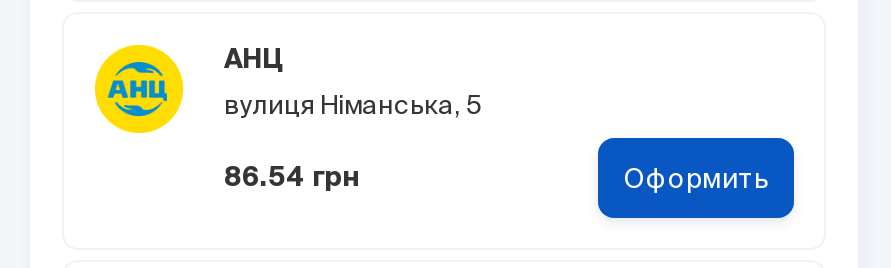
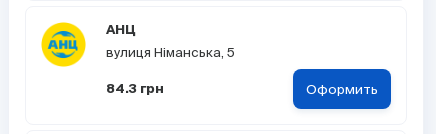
- 86.54 грн
+ 84.3 грн
